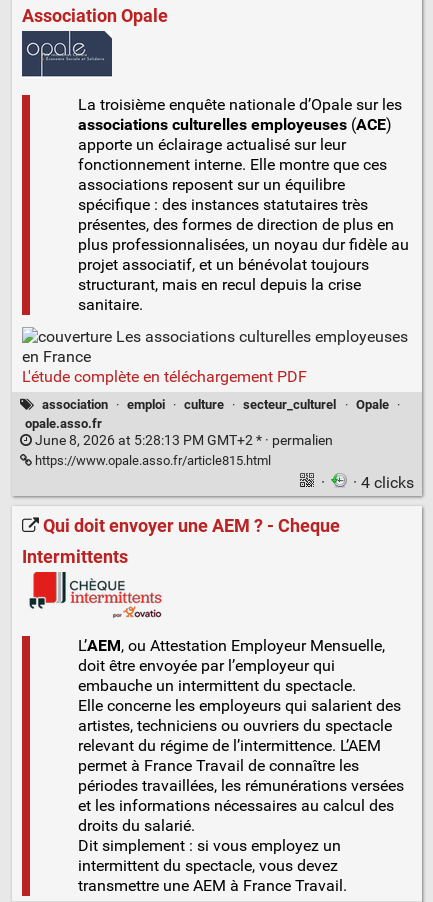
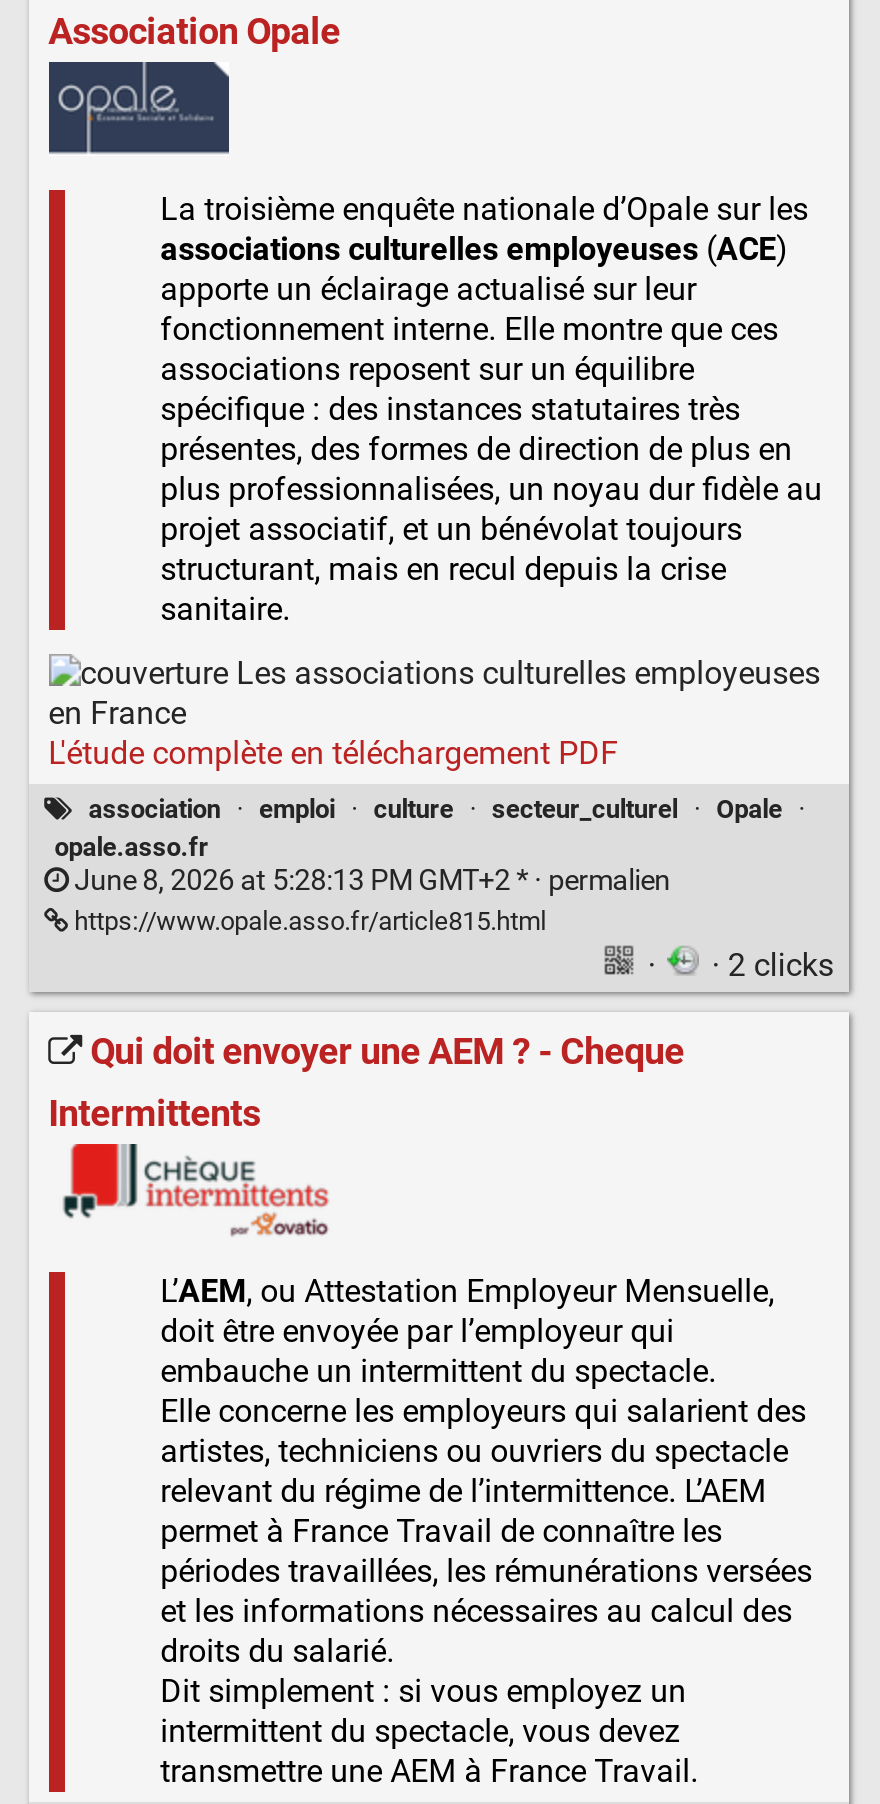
- · 4 clicks
+ · 2 clicks
